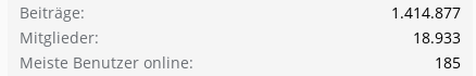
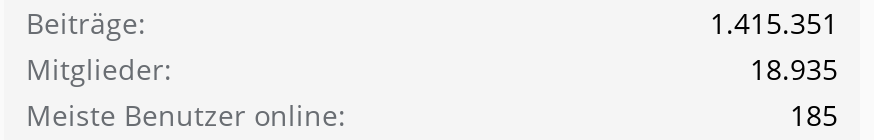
- 1.414.877
+ 1.415.351

- 18.933
+ 18.935
